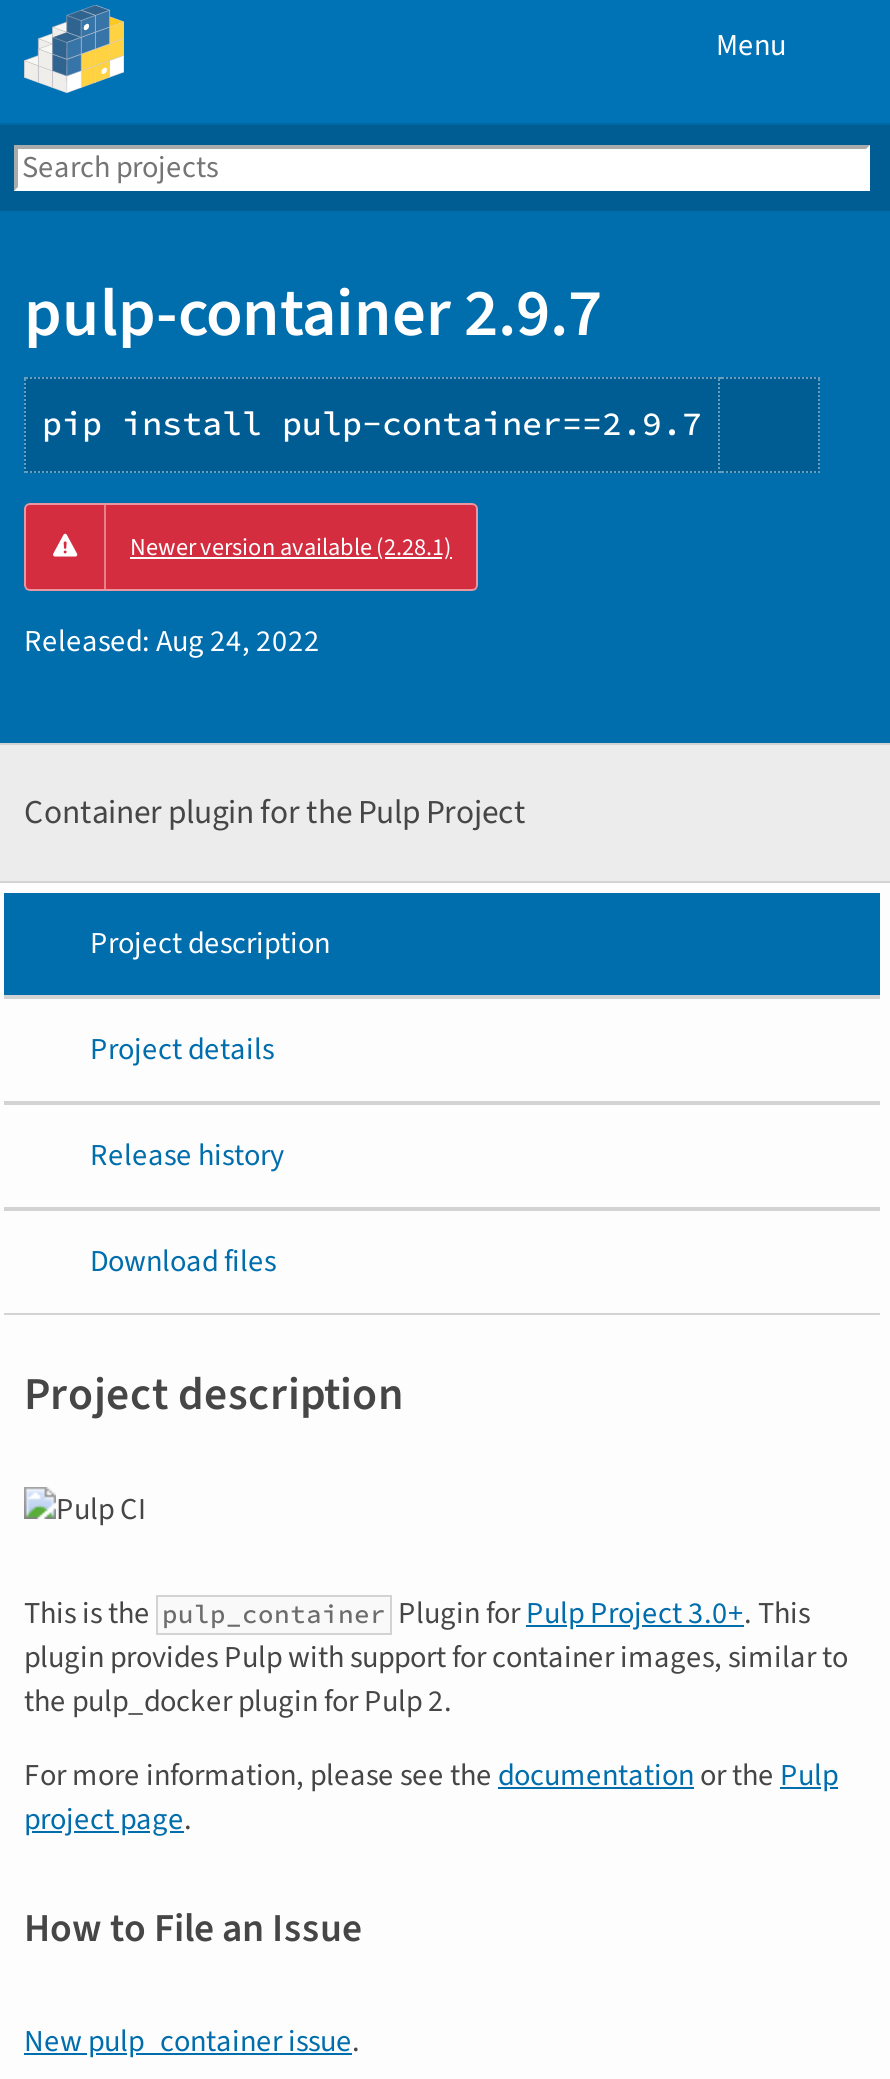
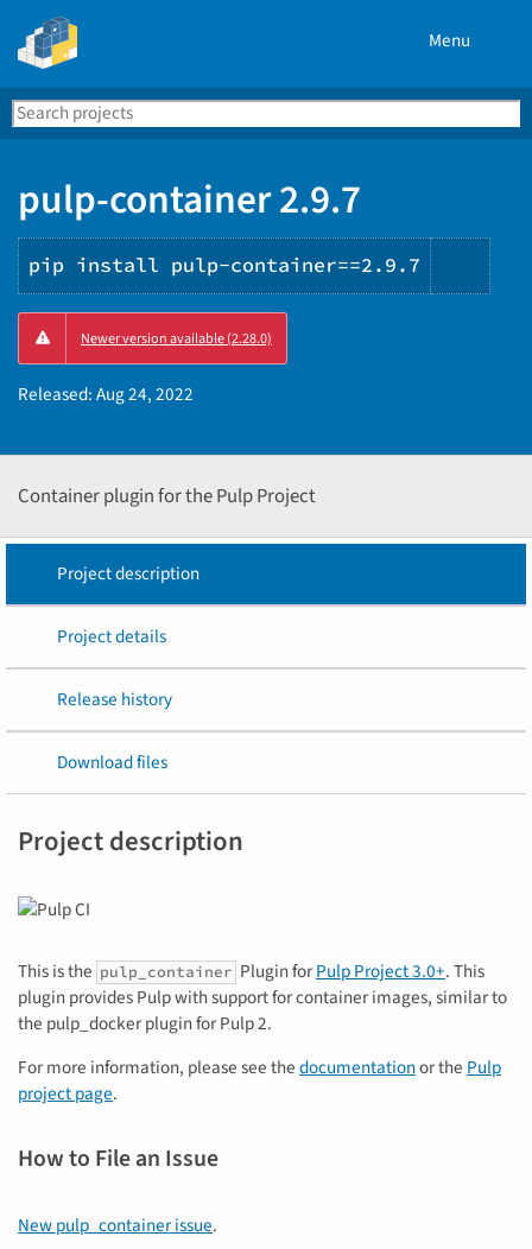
- Newer version available (2.28.1)
+ Newer version available (2.28.0)
